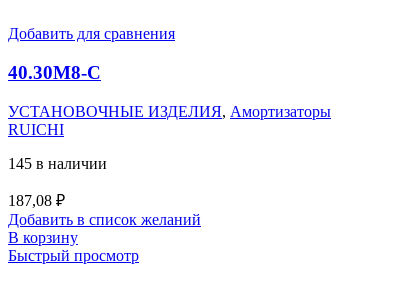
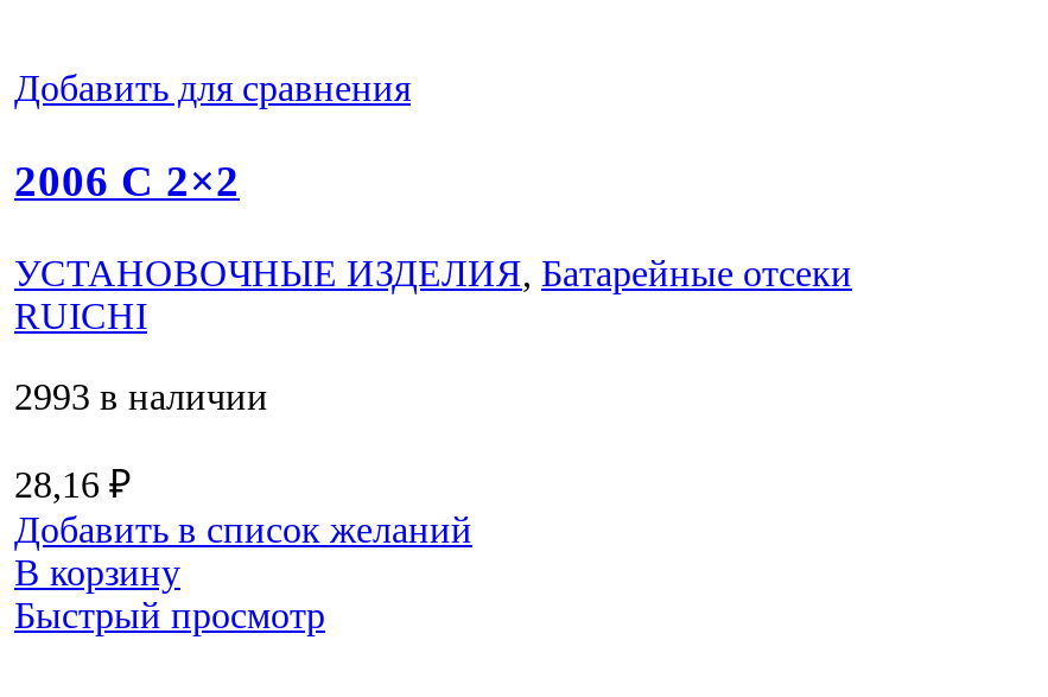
- 40.30M8-C
+ 2006 C 2×2

- УСТАНОВОЧНЫЕ ИЗДЕЛИЯ, Амортизаторы
+ УСТАНОВОЧНЫЕ ИЗДЕЛИЯ, Батарейные отсеки

- 145 в наличии
+ 2993 в наличии

- 187,08 ₽
+ 28,16 ₽
